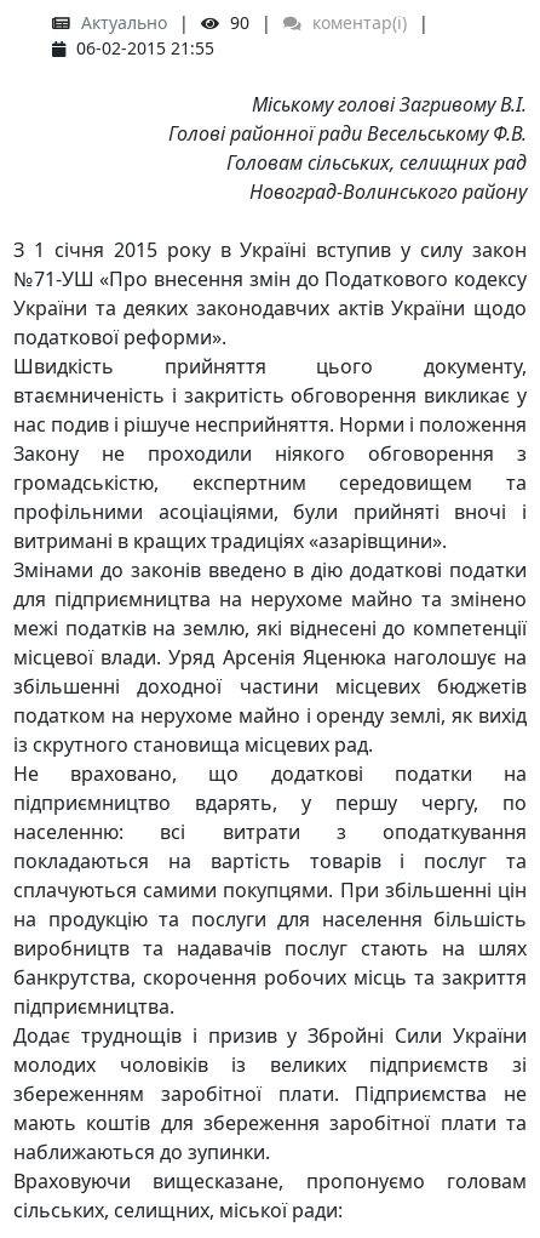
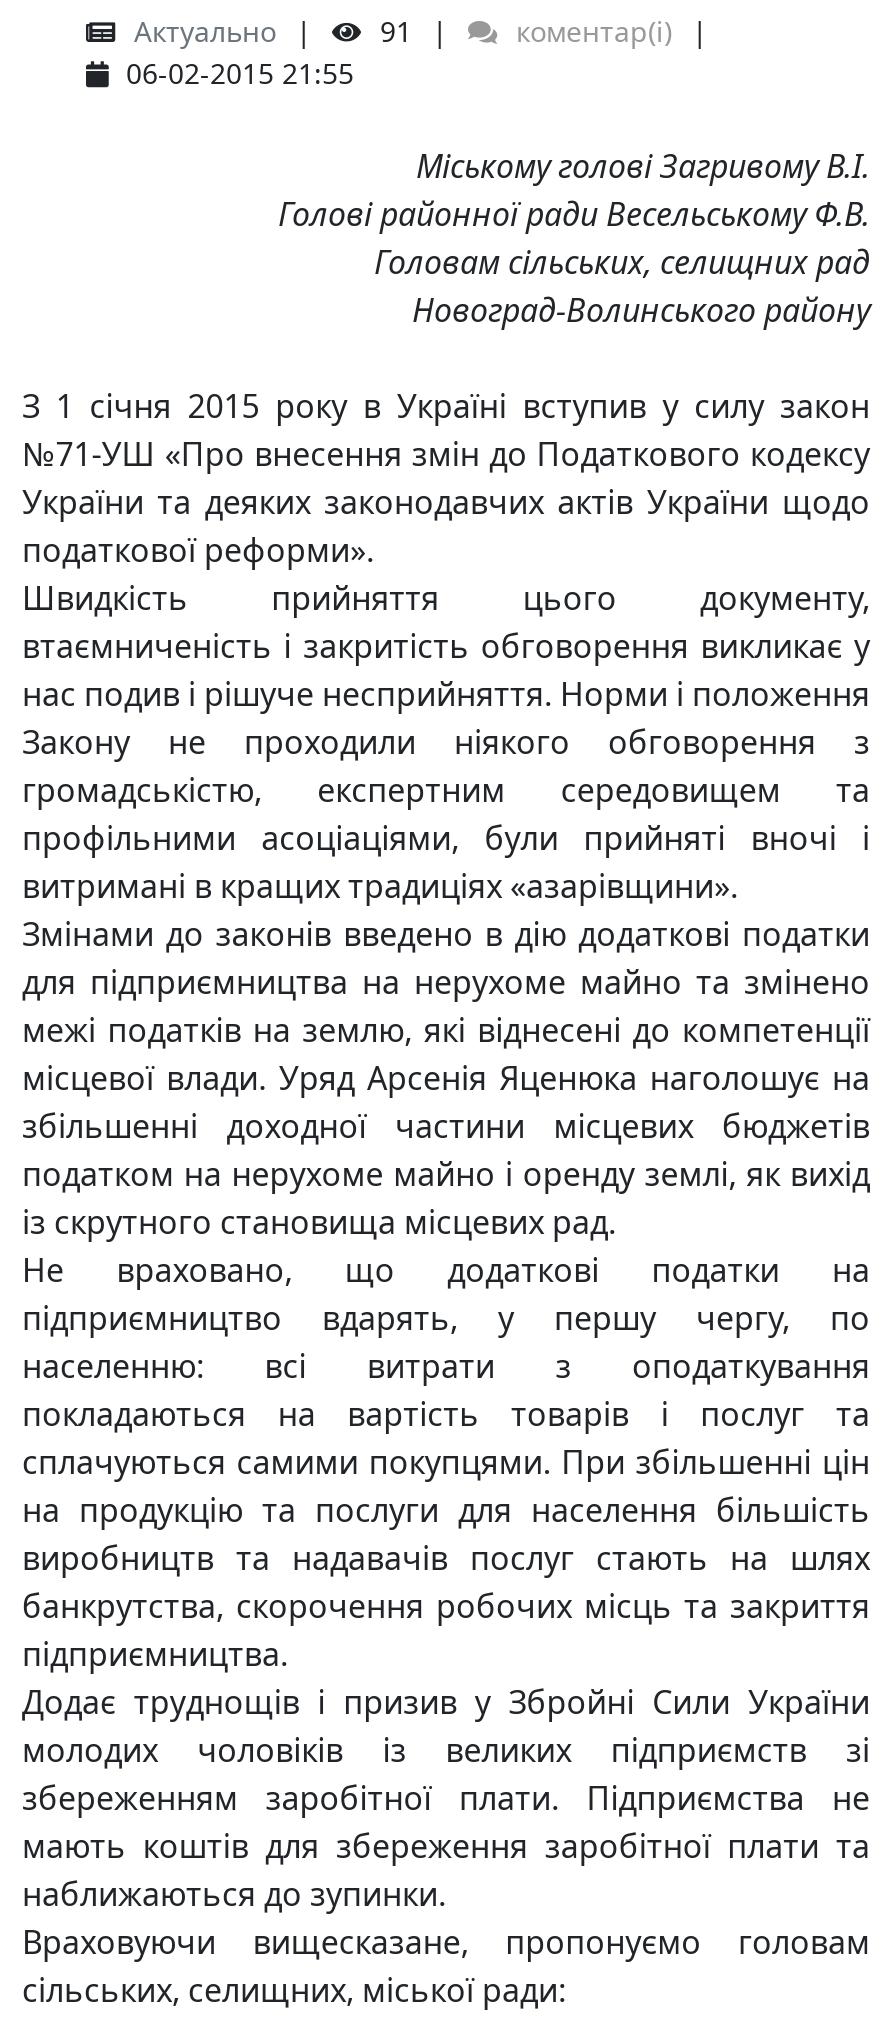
- 90
+ 91
